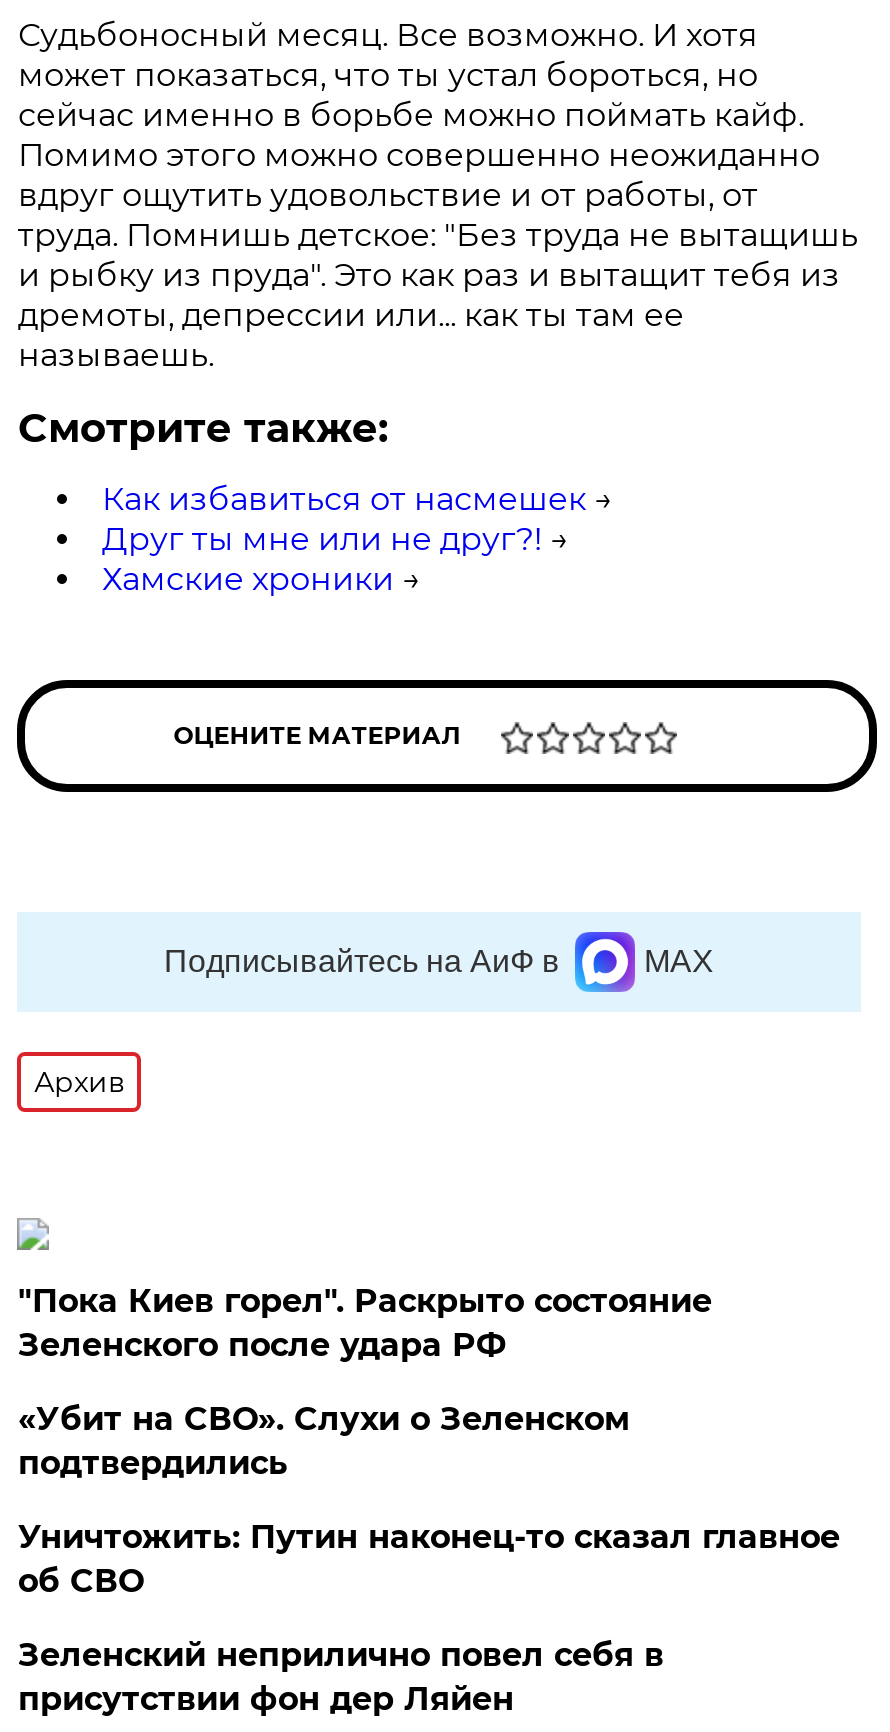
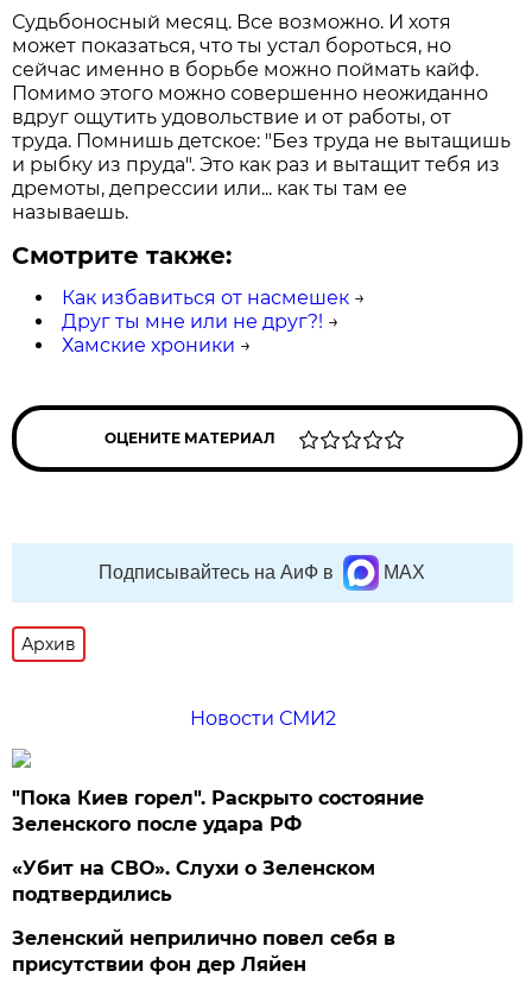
+ Новости СМИ2

moved down: "Пока Киев горел". Раскрыто состояние | Зеленского после удара РФ | «Убит на СВО». Слухи о Зеленском | подтвердились

- Уничтожить: Путин наконец-то сказал главное
- об СВО
